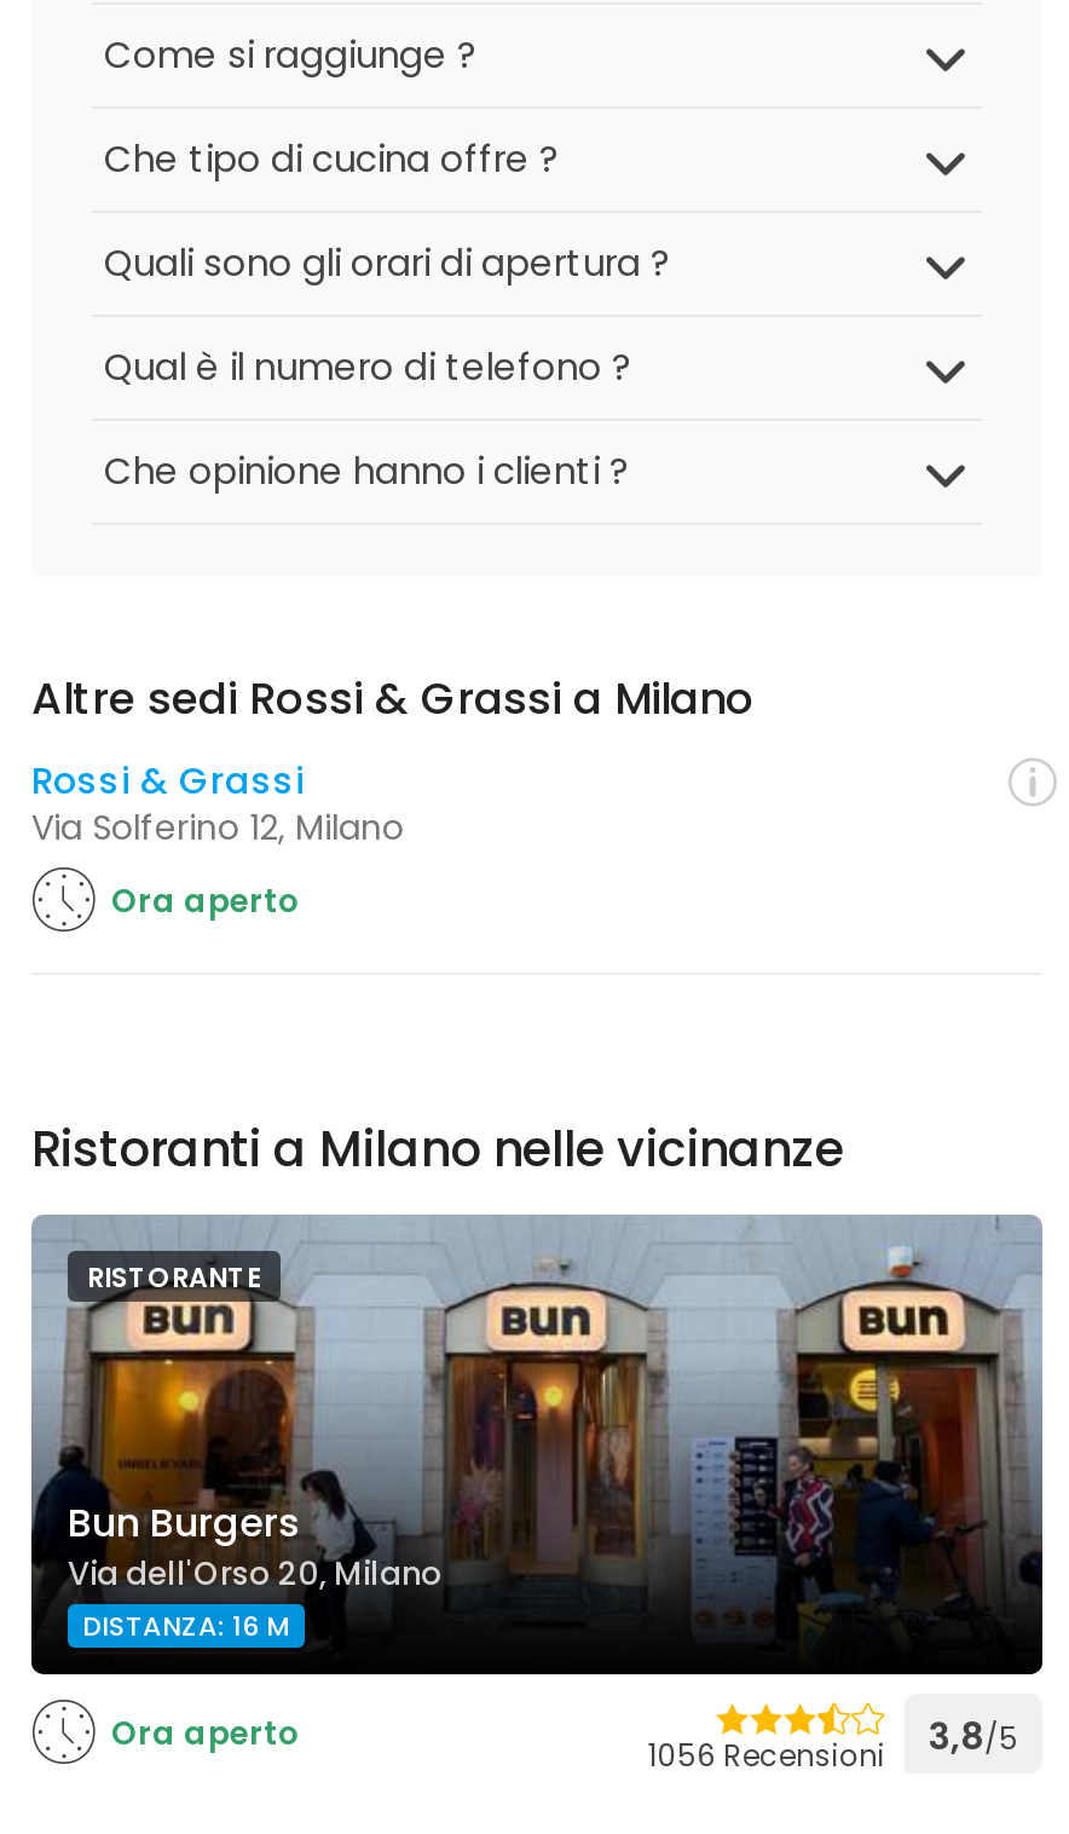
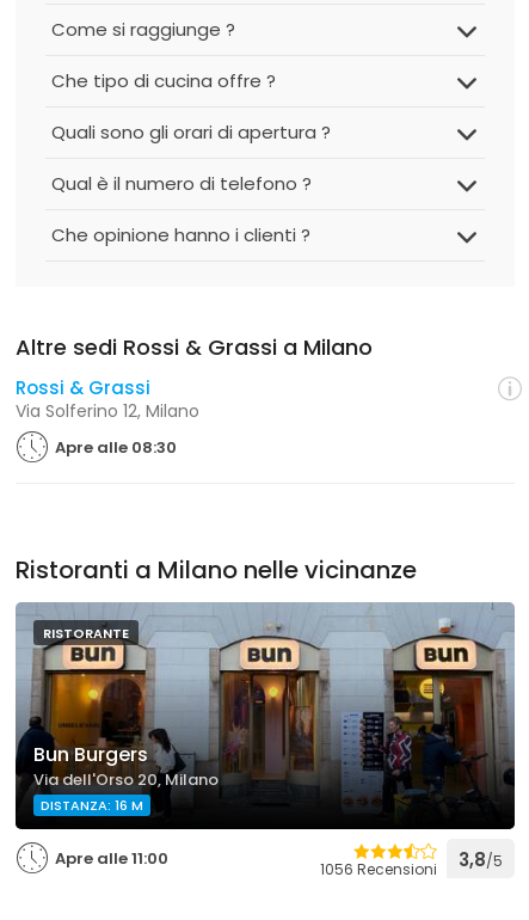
- Ora aperto
+ Apre alle 08:30

- Ora aperto
+ Apre alle 11:00
